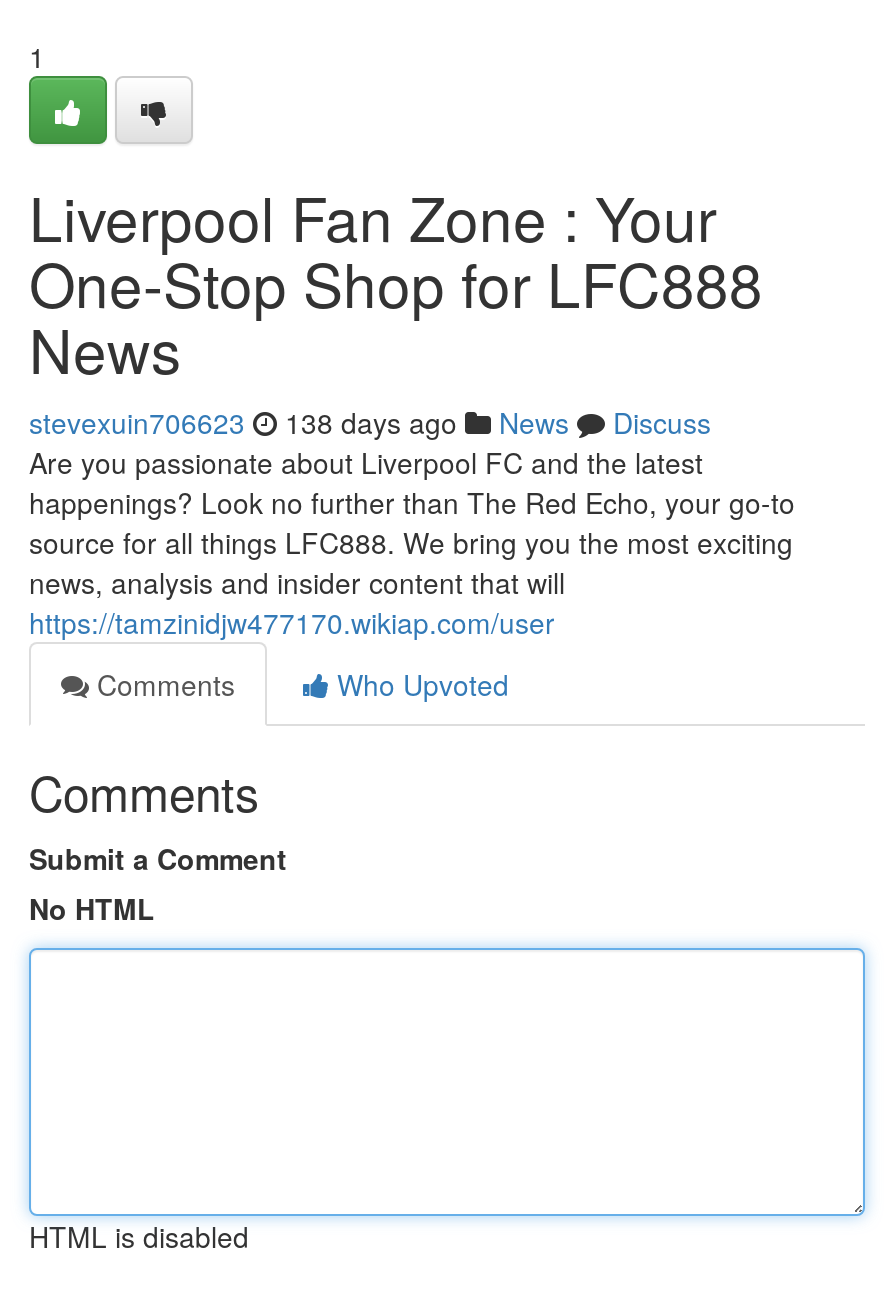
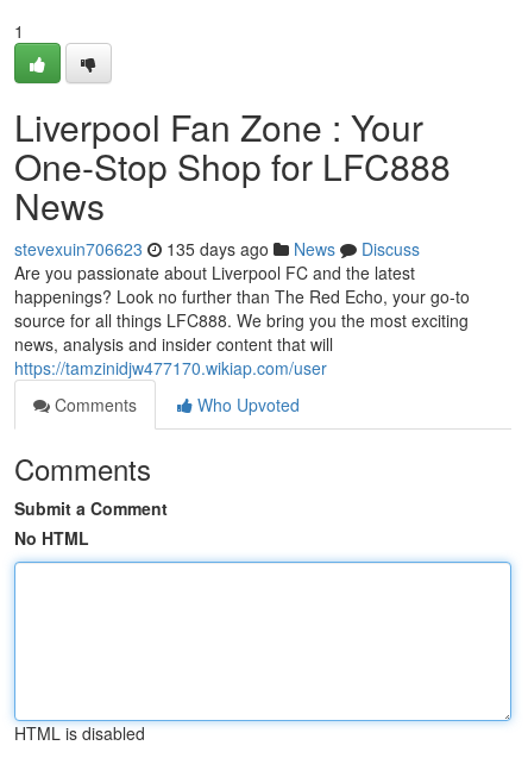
- stevexuin706623 138 days ago News Discuss
+ stevexuin706623 135 days ago News Discuss
